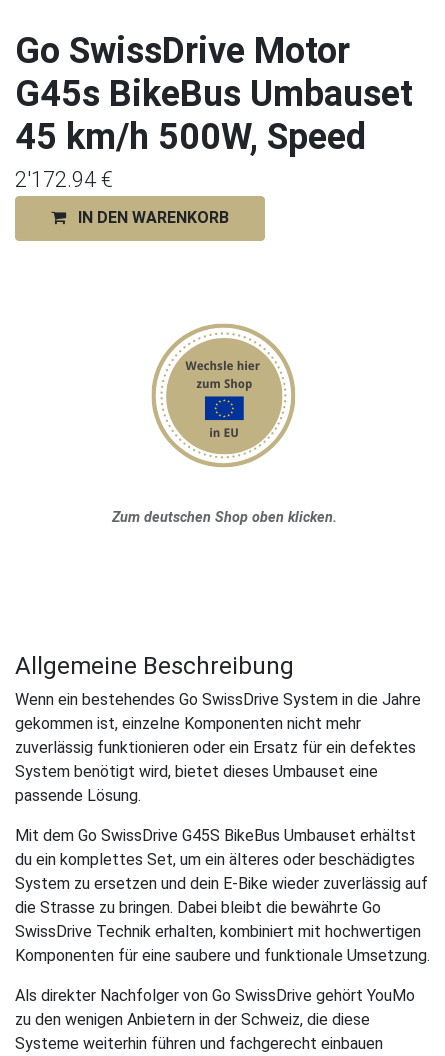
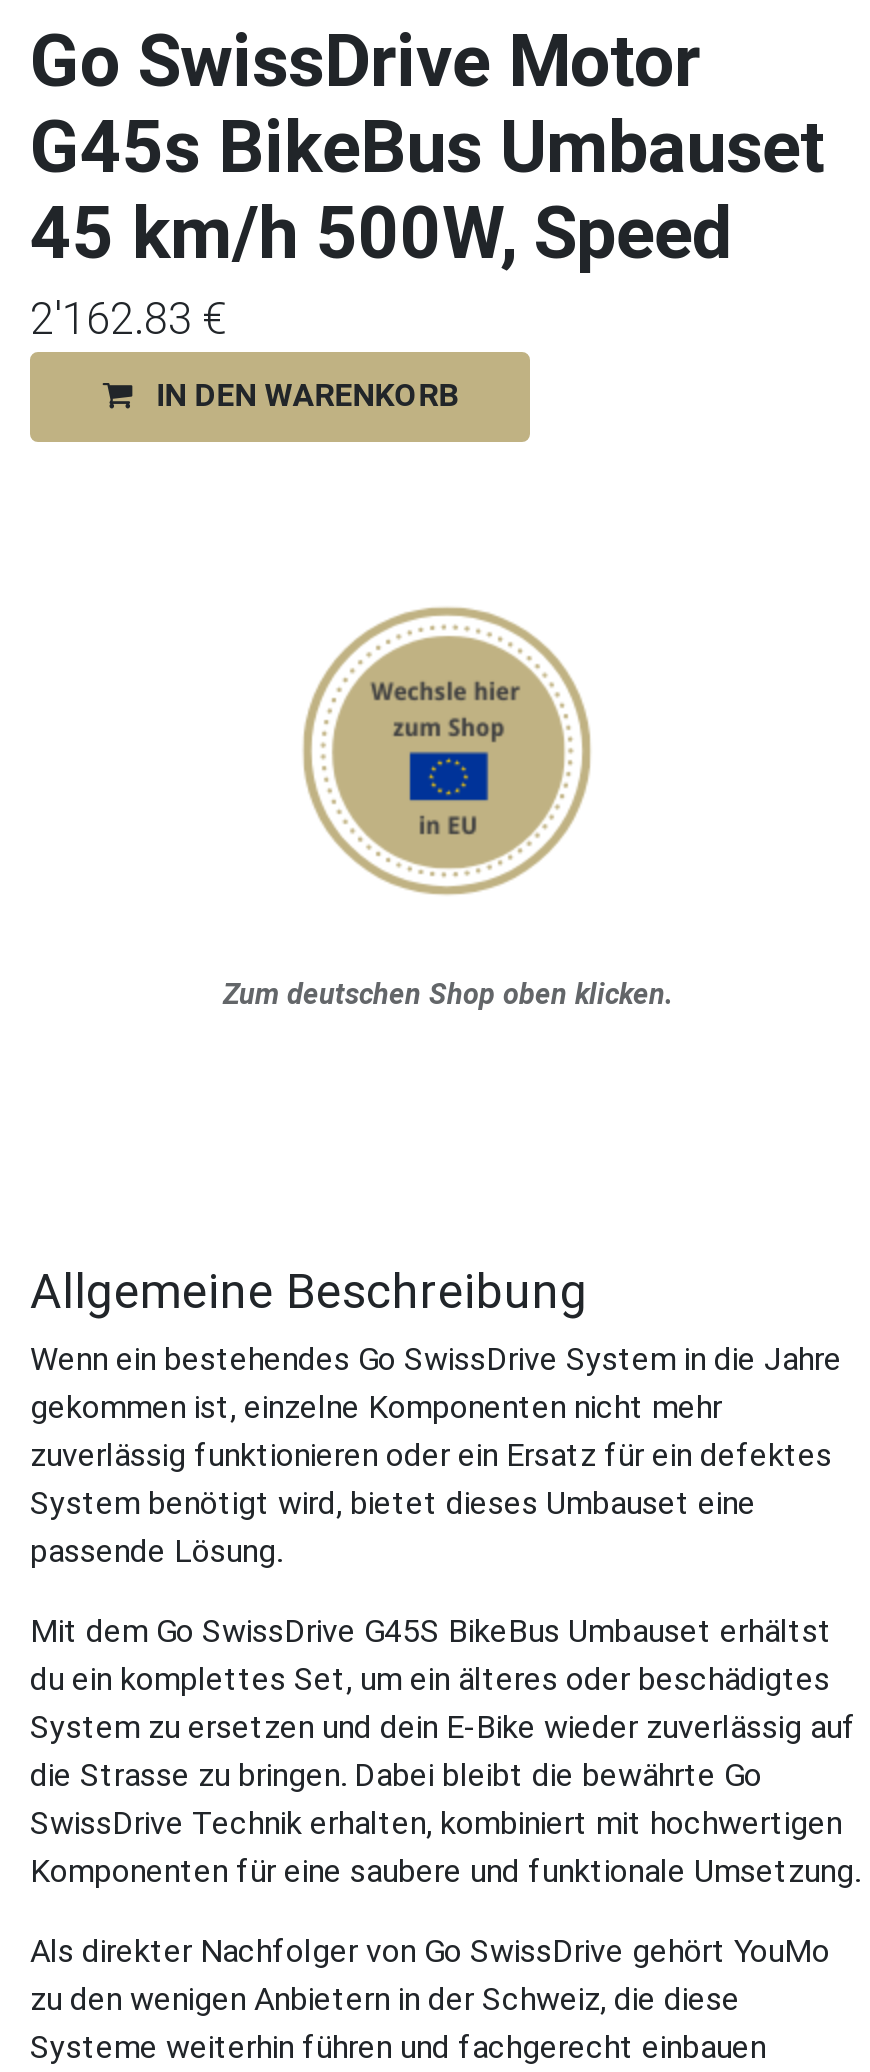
- 2'172.94 €
+ 2'162.83 €
